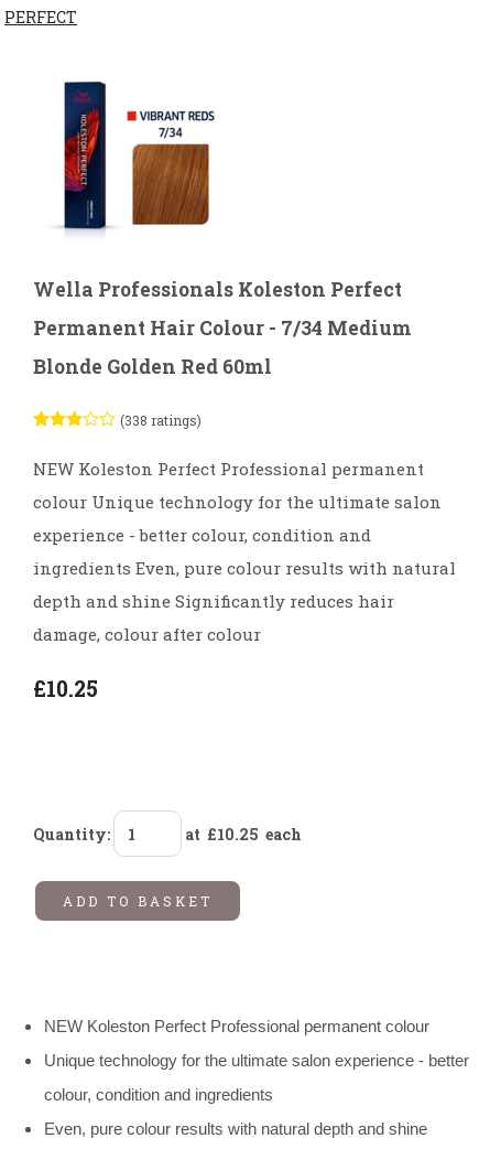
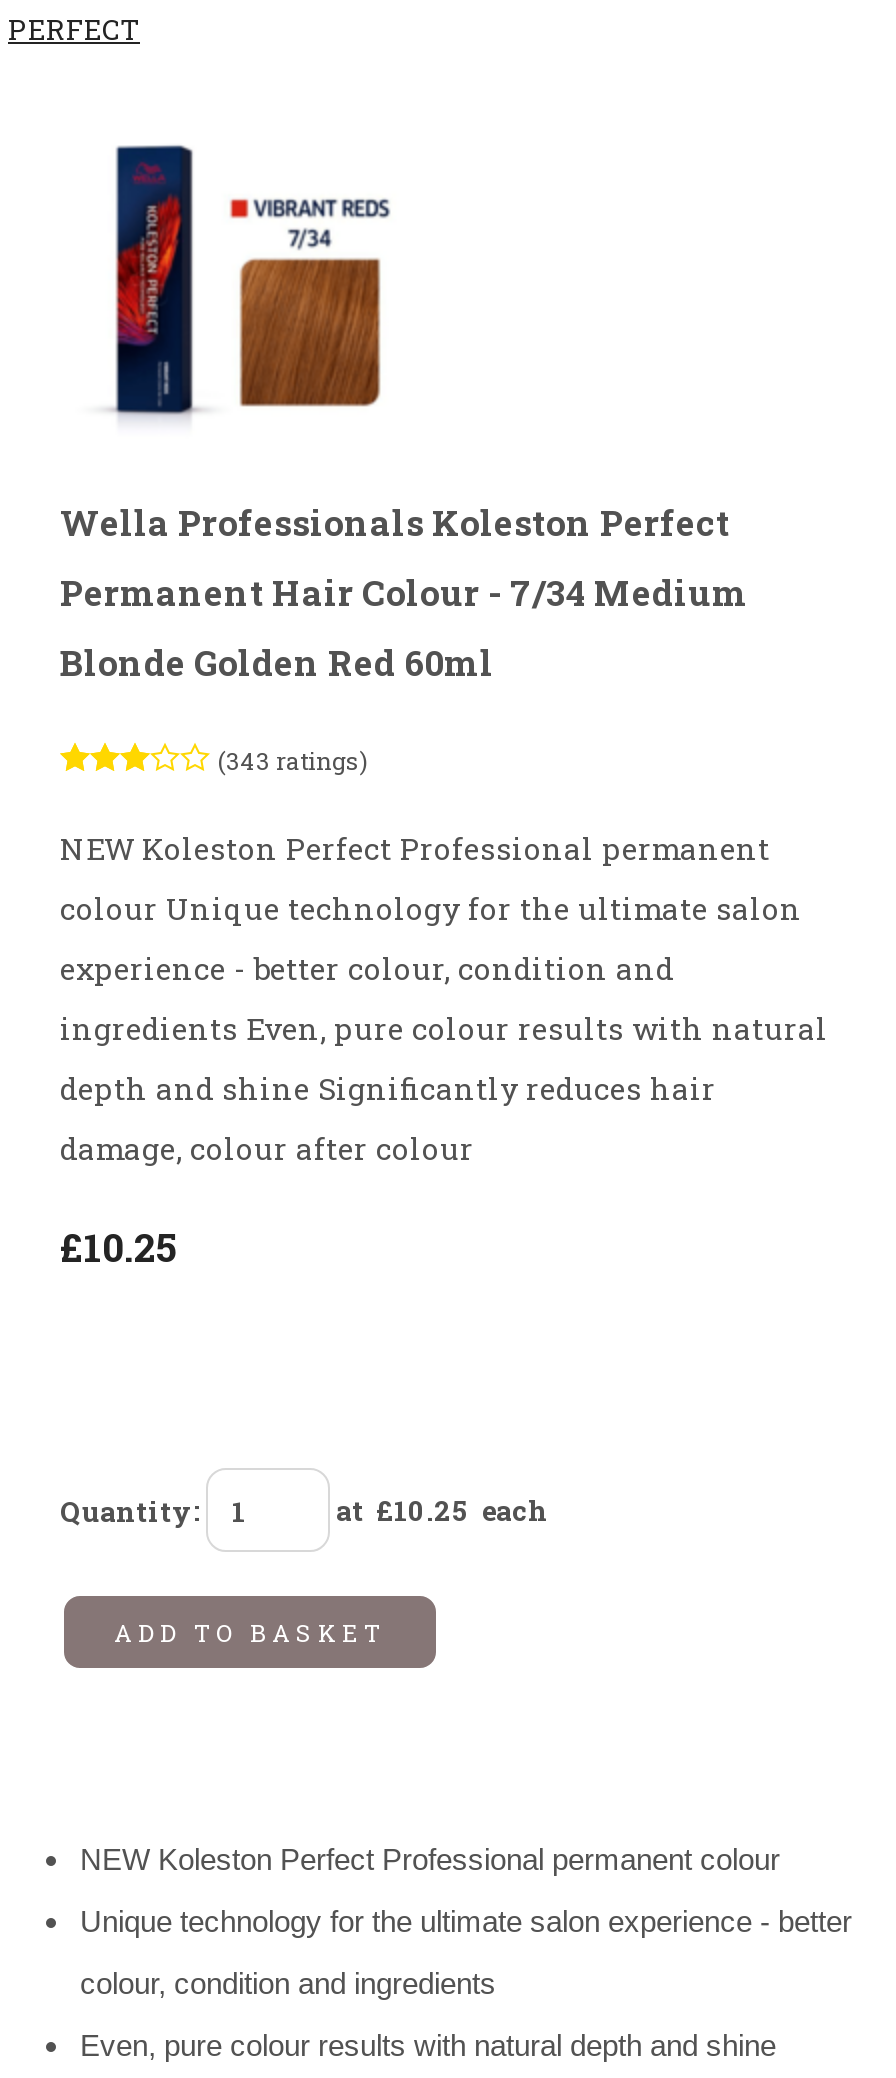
- (338 ratings)
+ (343 ratings)
